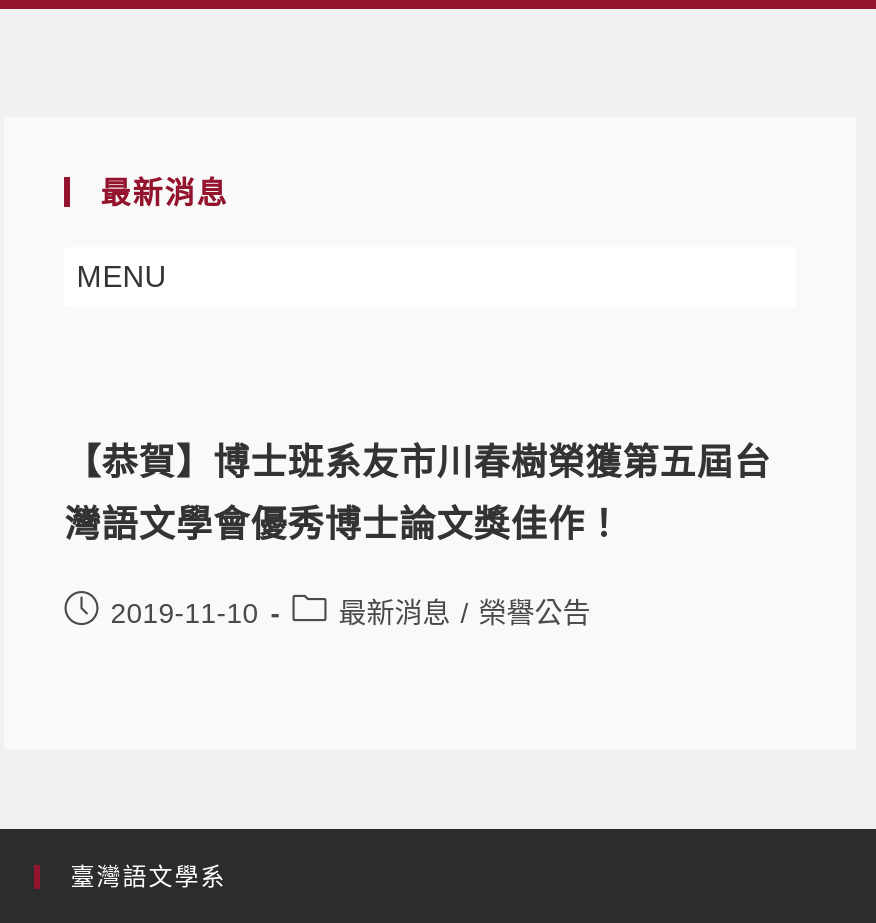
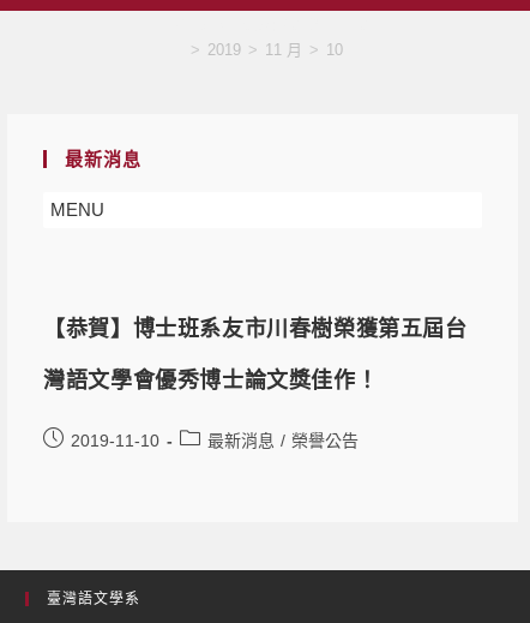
+ > 2019 > 11 月 > 10
